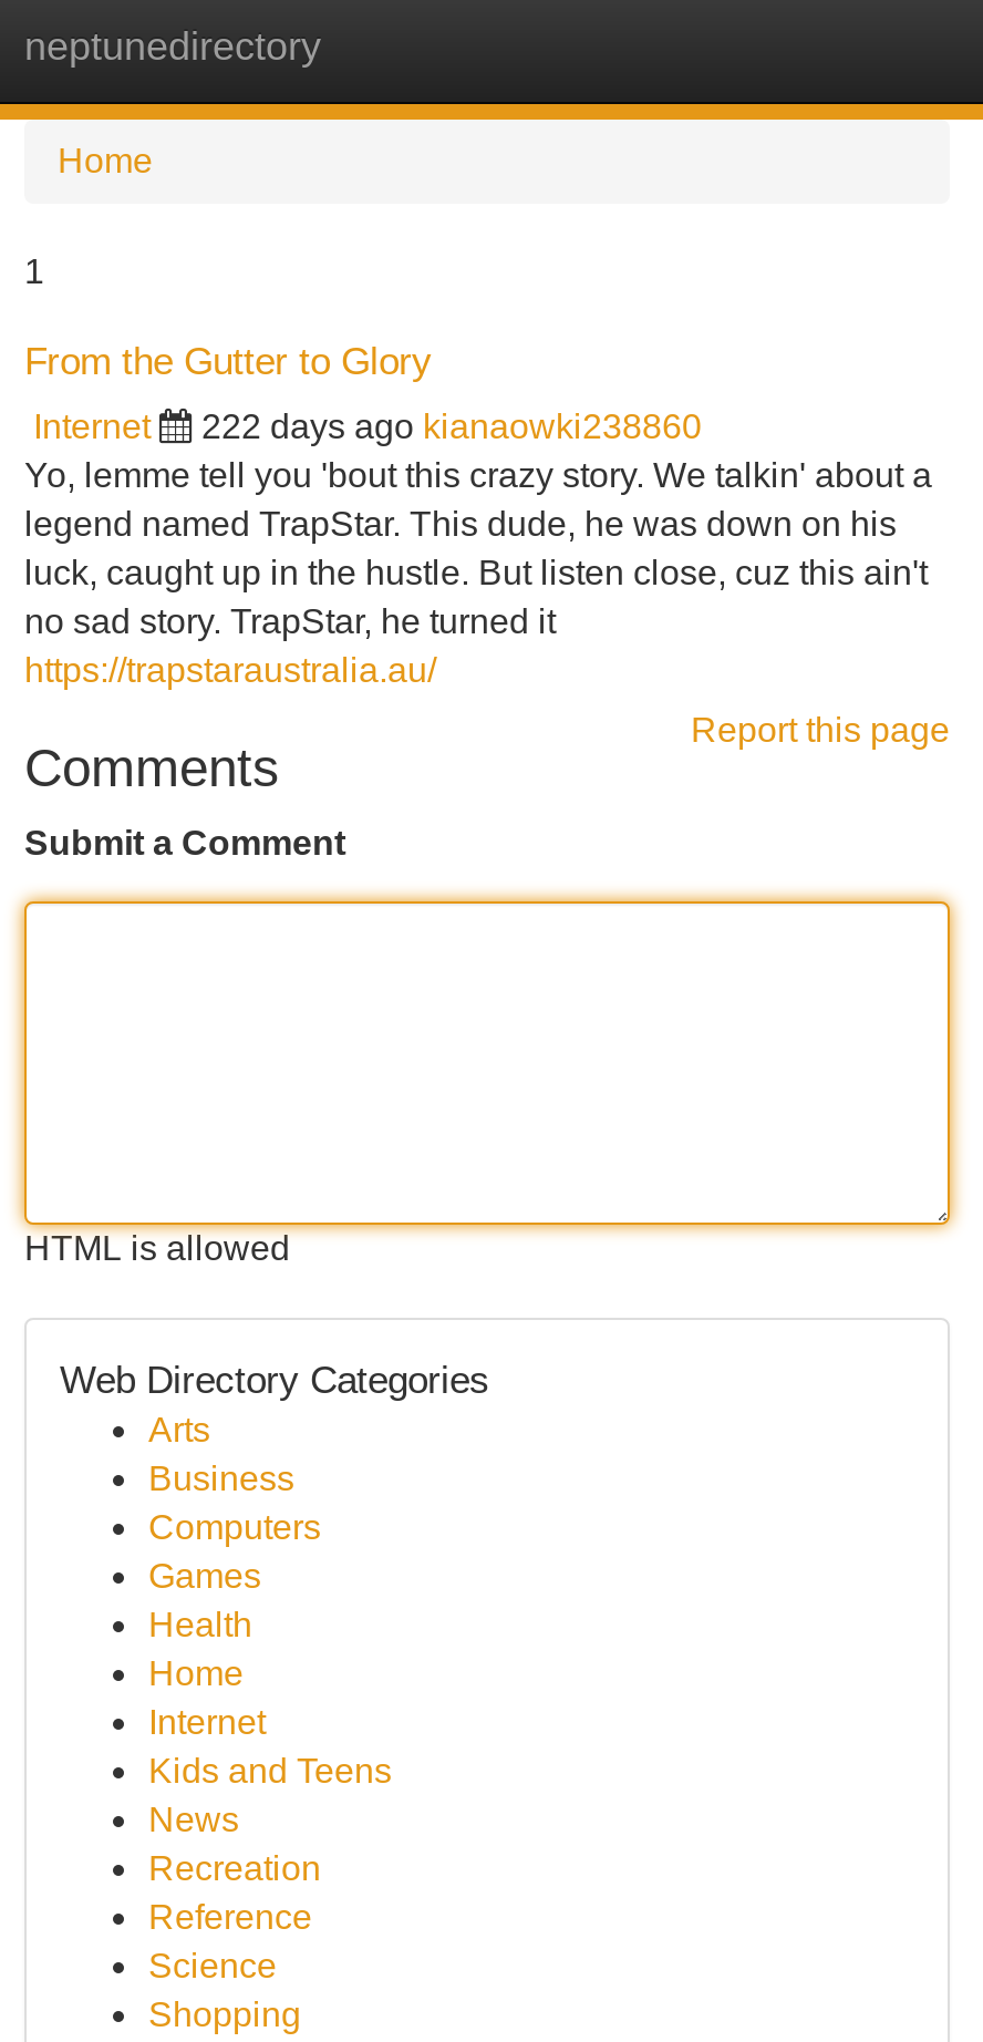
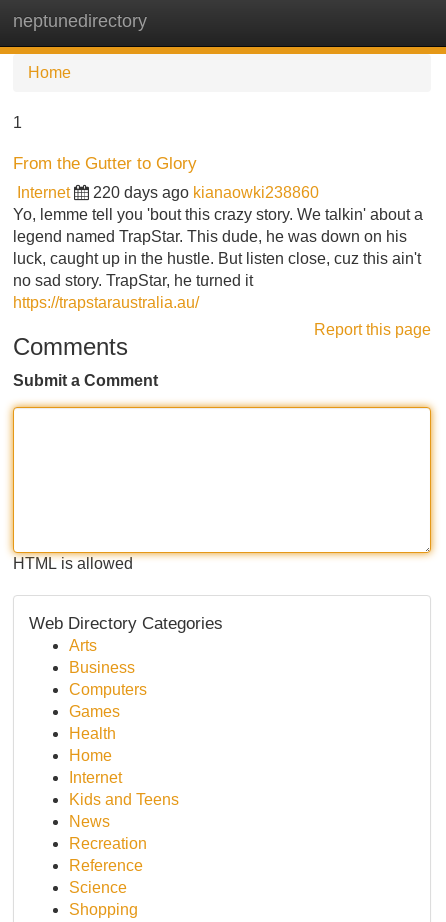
- 222 days ago kianaowki238860
+ 220 days ago kianaowki238860
